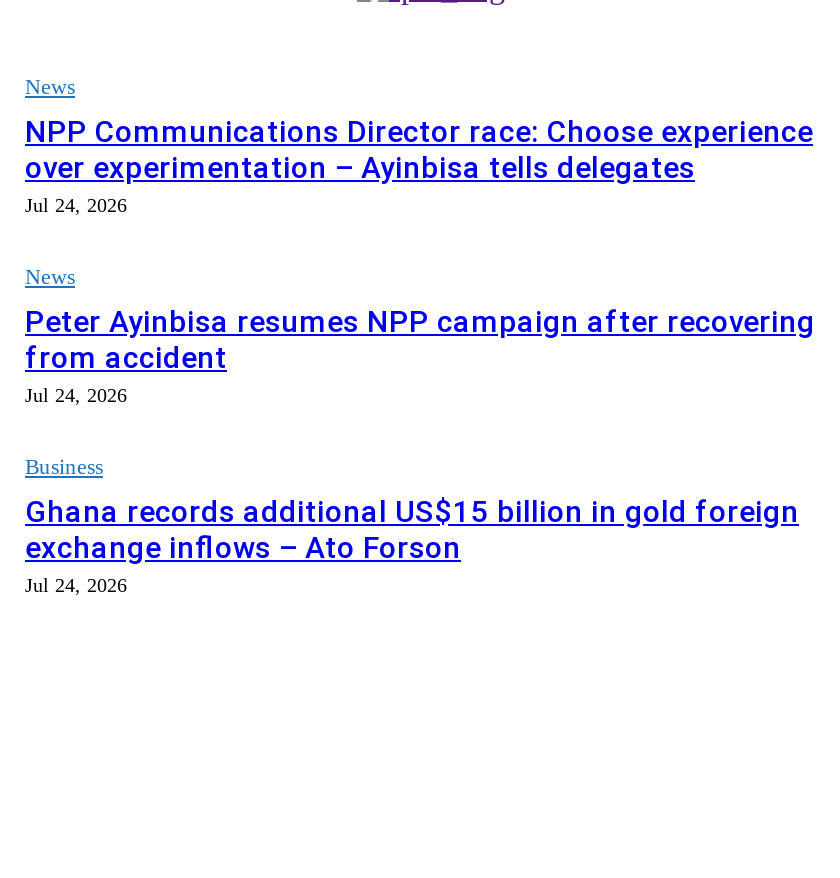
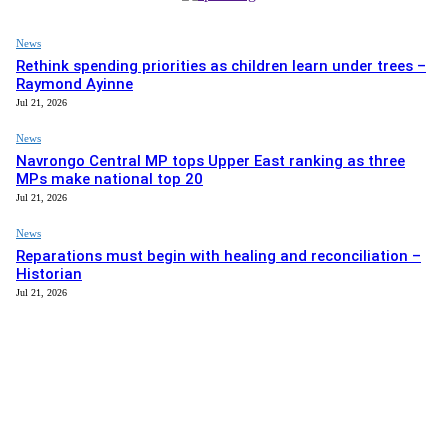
- NPP Communications Director race: Choose experience
- over experimentation – Ayinbisa tells delegates
- Jul 24, 2026
+ Rethink spending priorities as children learn under trees –
+ Raymond Ayinne
+ Jul 21, 2026

- Peter Ayinbisa resumes NPP campaign after recovering
- from accident
- Jul 24, 2026
+ Navrongo Central MP tops Upper East ranking as three
+ MPs make national top 20
+ Jul 21, 2026

- Business
- Ghana records additional US$15 billion in gold foreign
- exchange inflows – Ato Forson
- Jul 24, 2026
+ News
+ Reparations must begin with healing and reconciliation –
+ Historian
+ Jul 21, 2026
